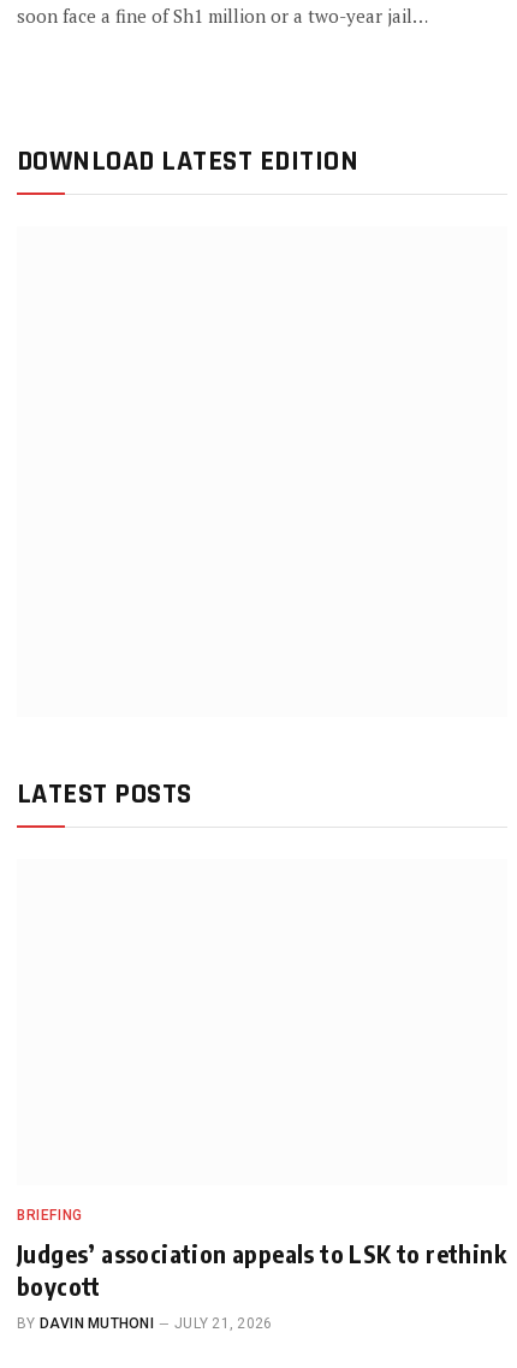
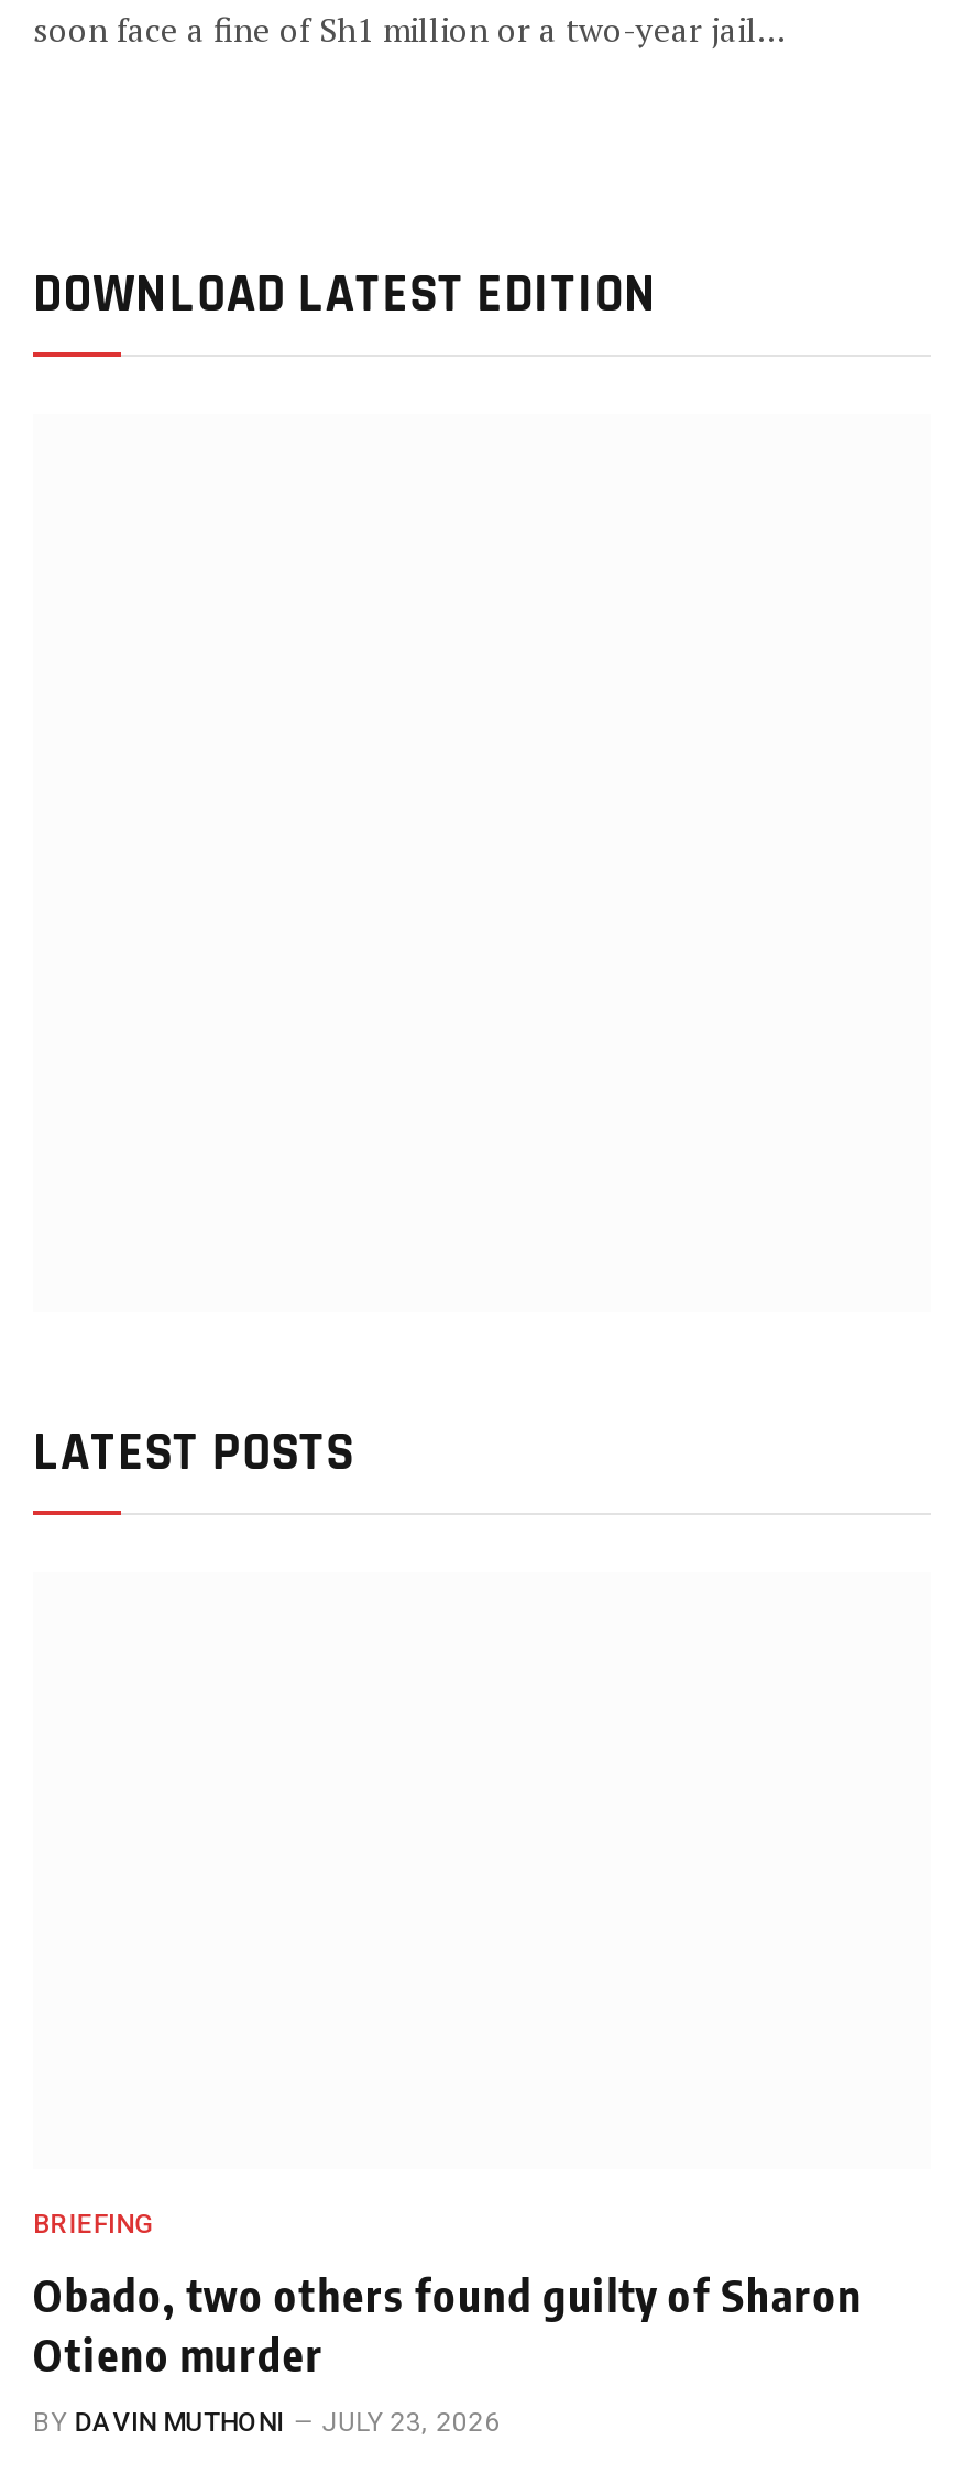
- Judges’ association appeals to LSK to rethink
- boycott
+ Obado, two others found guilty of Sharon
+ Otieno murder

- BY DAVIN MUTHONI JULY 21, 2026
+ BY DAVIN MUTHONI JULY 23, 2026
